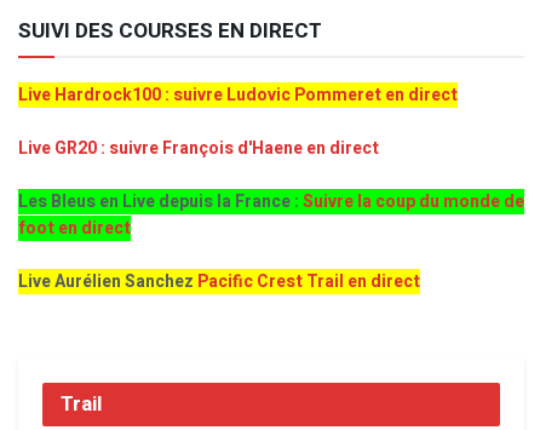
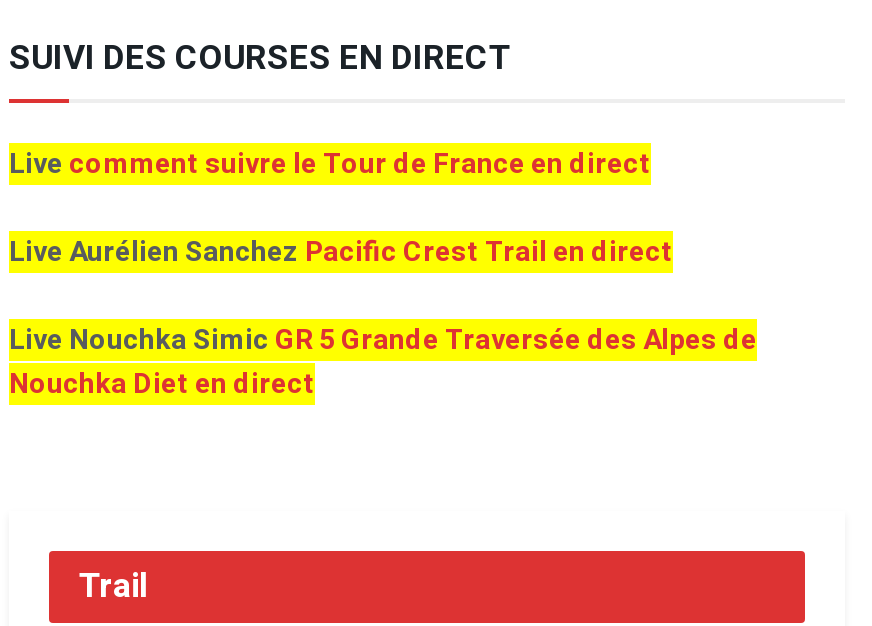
- Live Hardrock100 : suivre Ludovic Pommeret en direct
- Live GR20 : suivre François d'Haene en direct
- Les Bleus en Live depuis la France :Suivre la coup du monde de
- foot en direct
+ Live comment suivre le Tour de France en direct

moved up: Live Aurélien Sanchez Pacific Crest Trail en direct

+ Live Nouchka Simic GR 5 Grande Traversée des Alpes de
+ Nouchka Diet en direct
